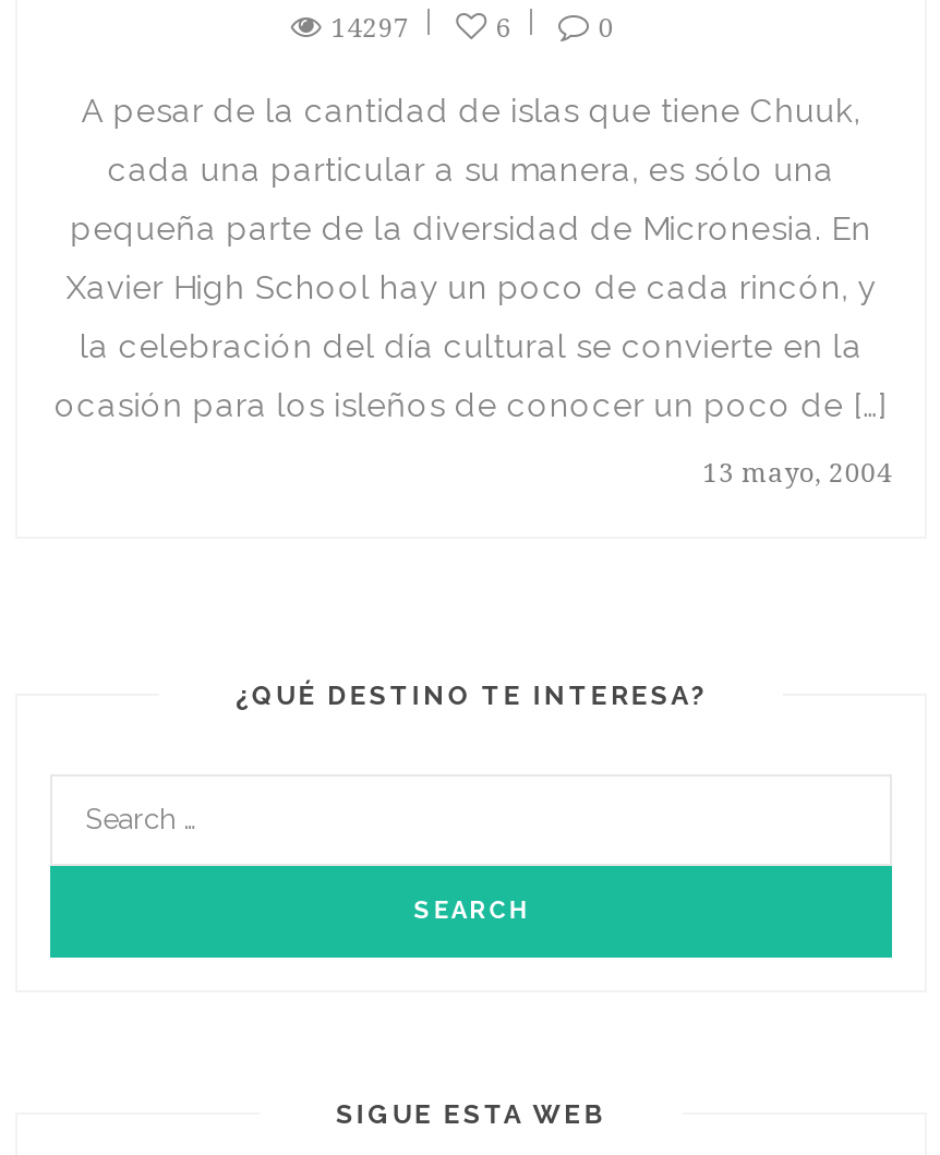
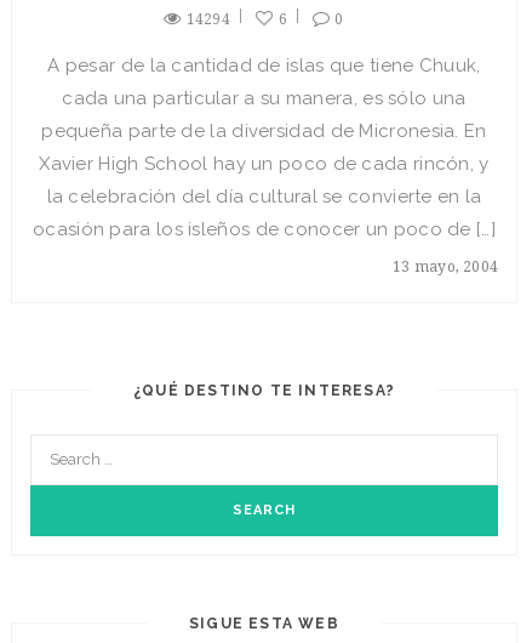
- 14297
+ 14294
